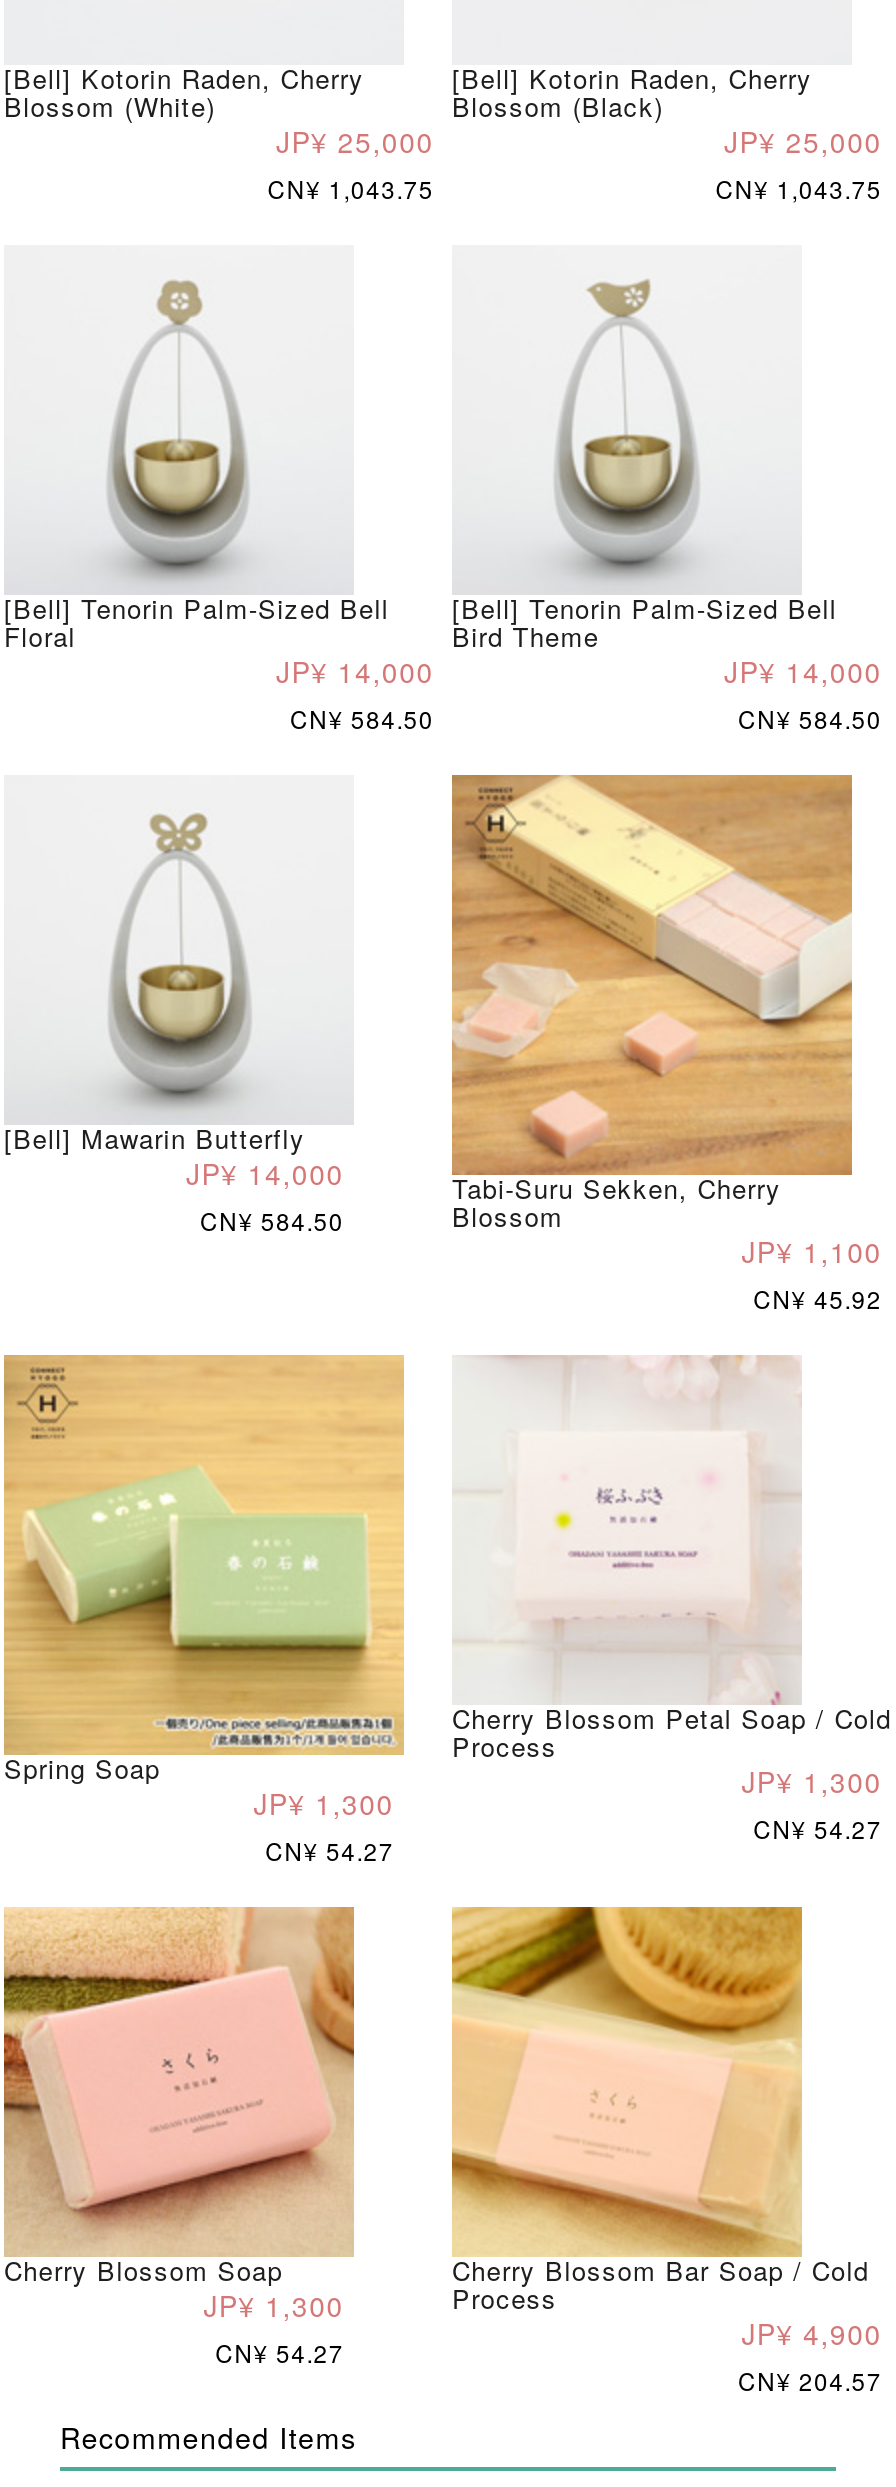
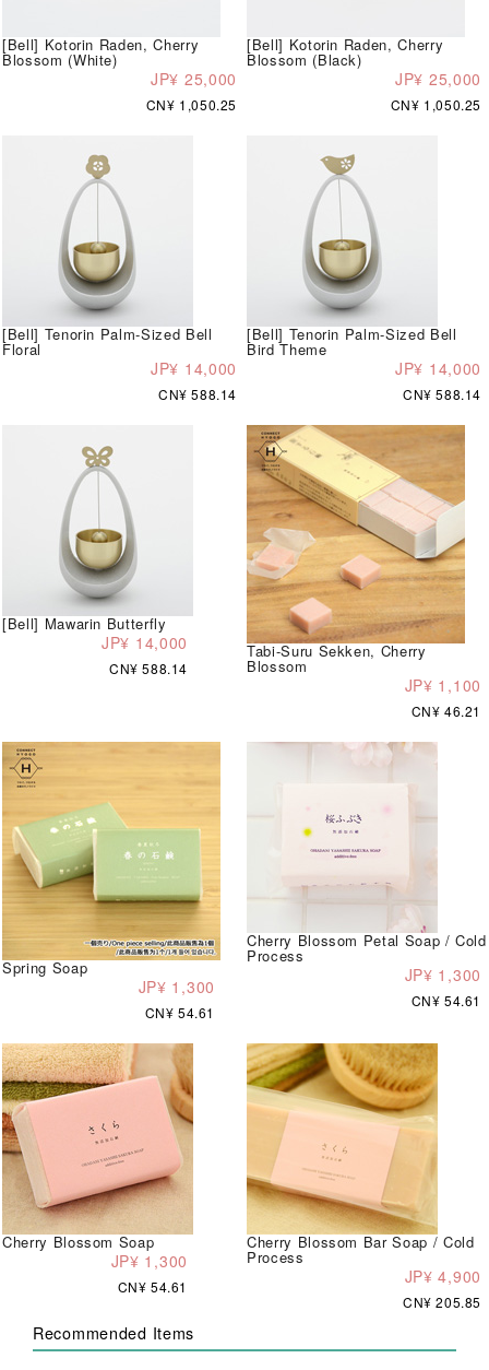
- CN¥ 1,043.75
+ CN¥ 1,050.25

- CN¥ 1,043.75
+ CN¥ 1,050.25

- CN¥ 584.50
+ CN¥ 588.14

- CN¥ 584.50
+ CN¥ 588.14

- CN¥ 584.50
+ CN¥ 588.14

- CN¥ 45.92
+ CN¥ 46.21

- CN¥ 54.27
+ CN¥ 54.61

- CN¥ 54.27
+ CN¥ 54.61

- CN¥ 54.27
+ CN¥ 54.61

- CN¥ 204.57
+ CN¥ 205.85
